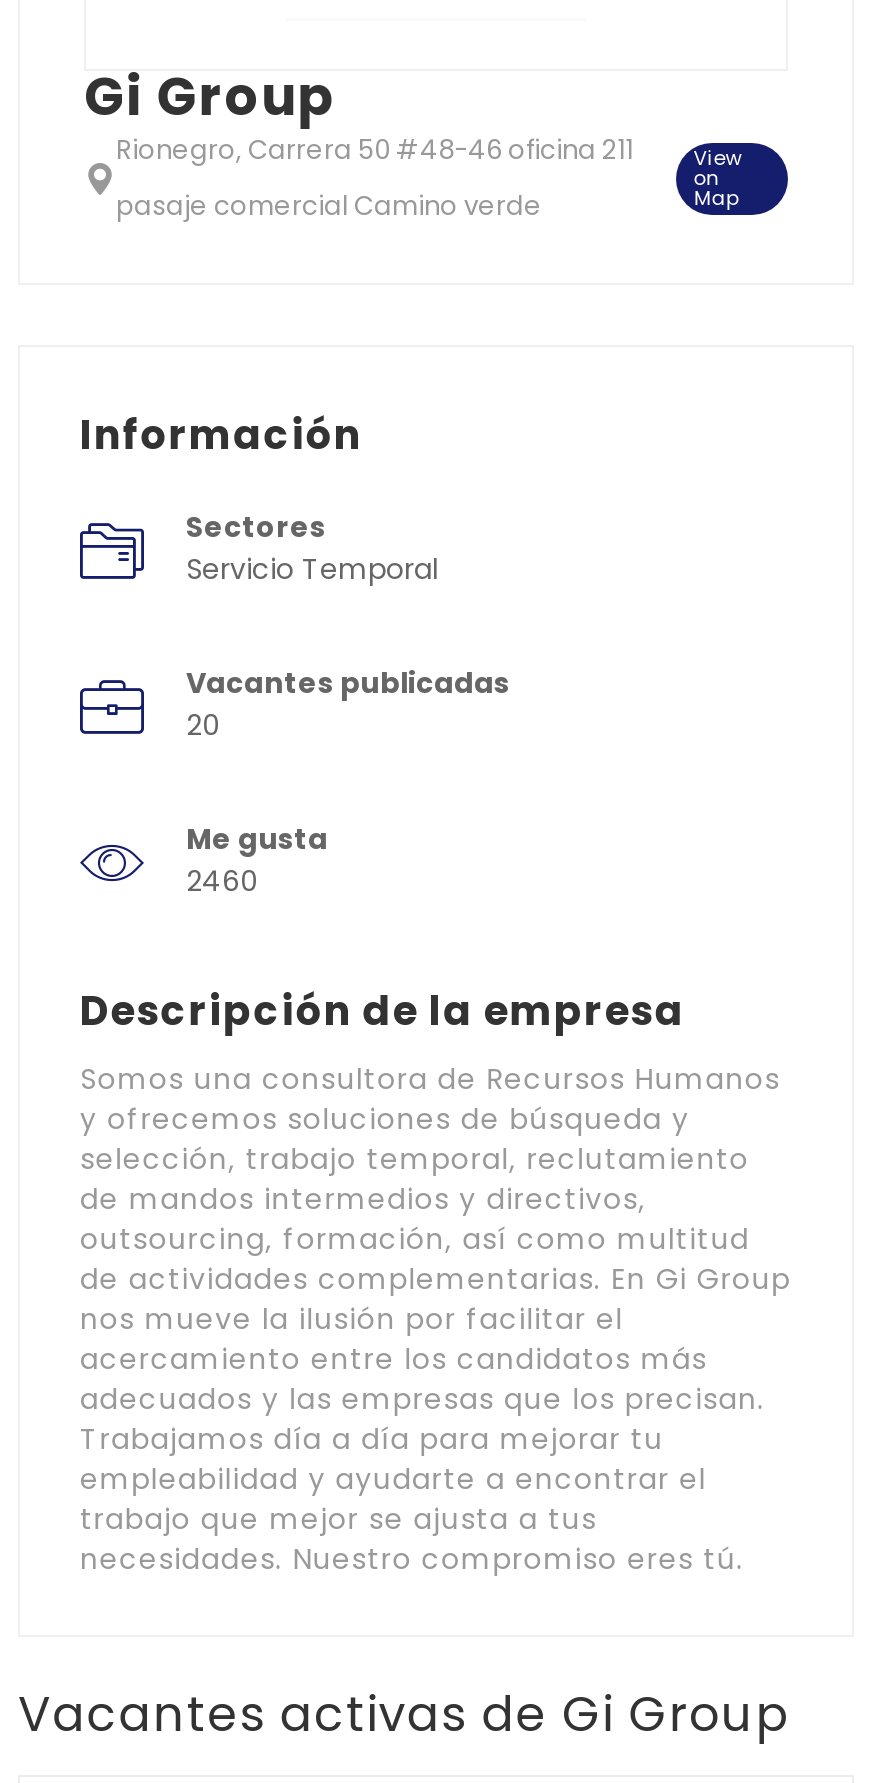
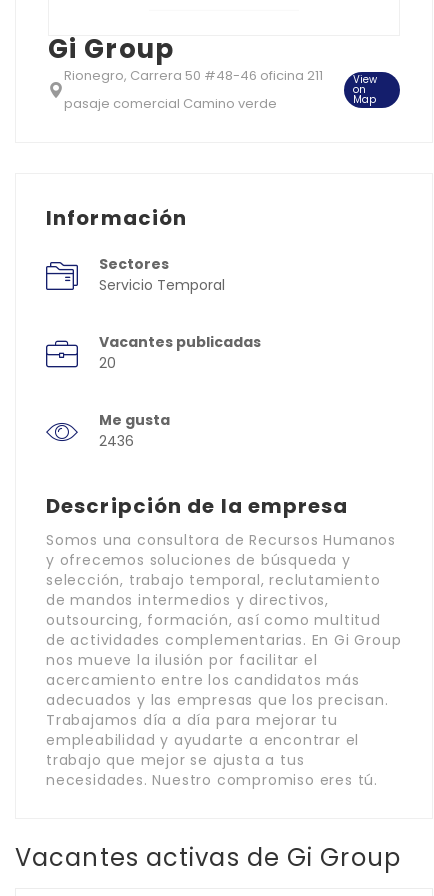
- 2460
+ 2436
